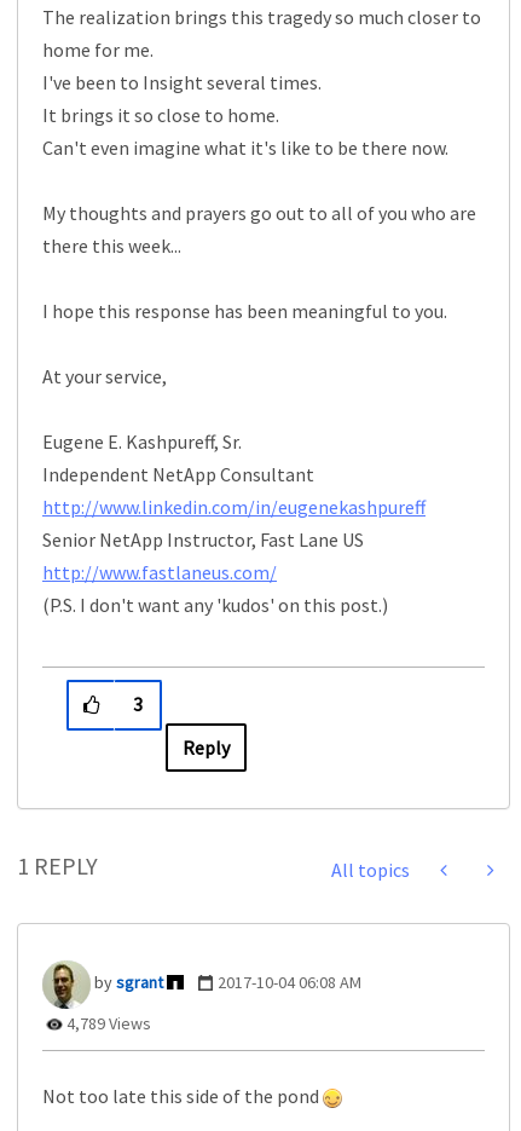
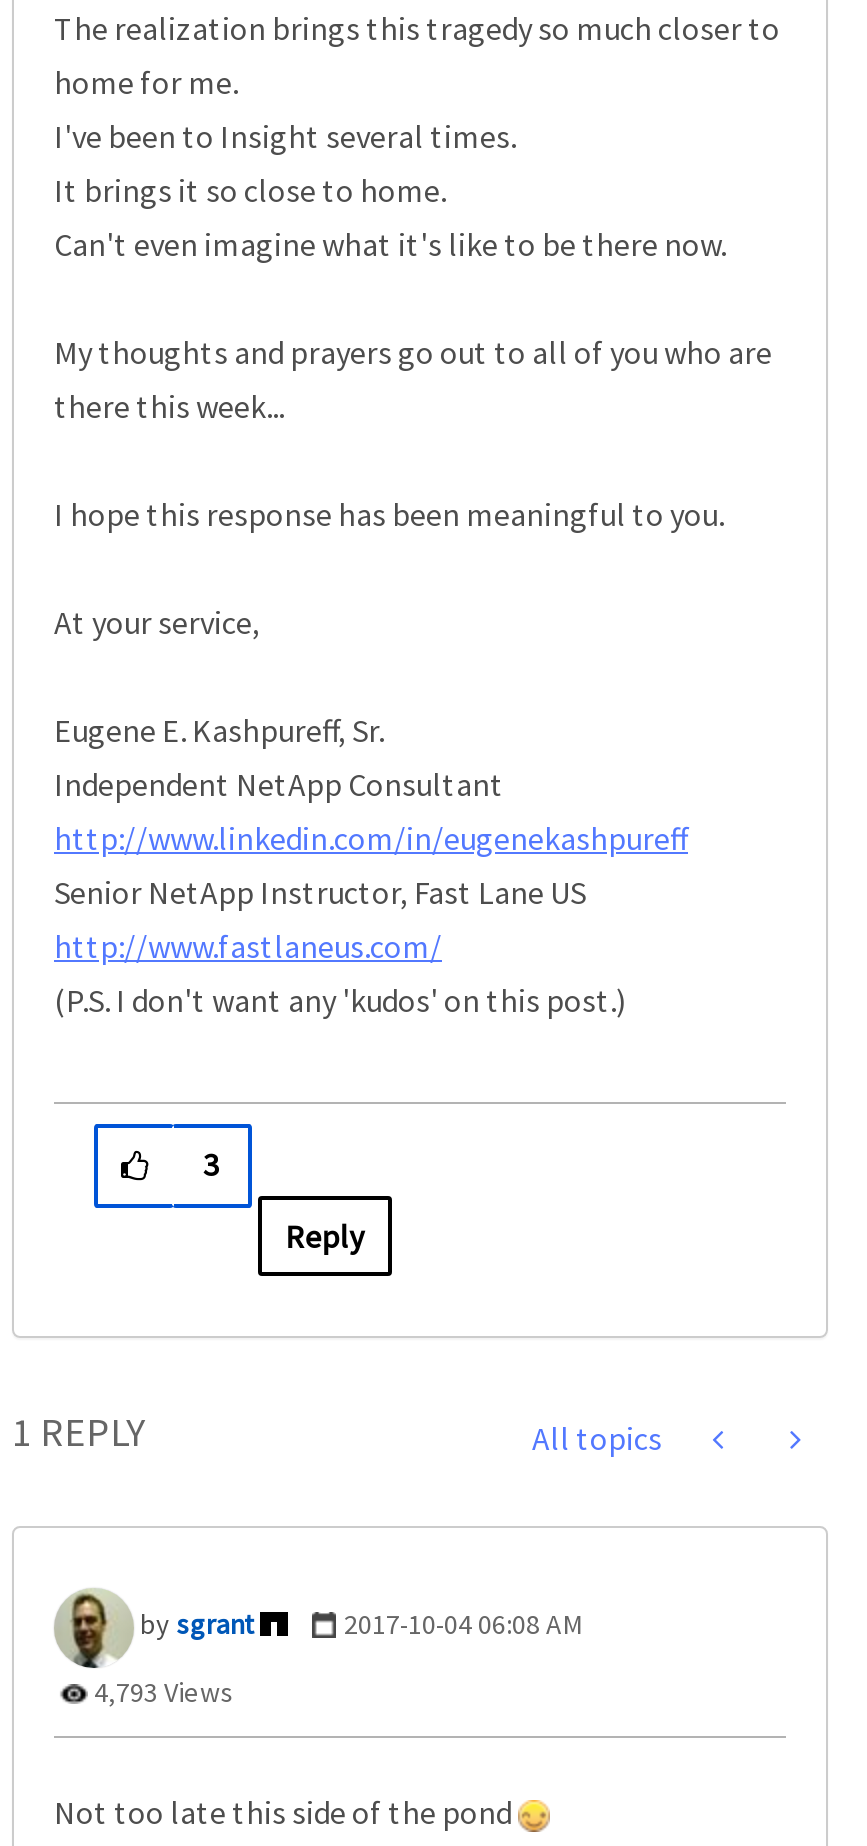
- 4,789 Views
+ 4,793 Views
